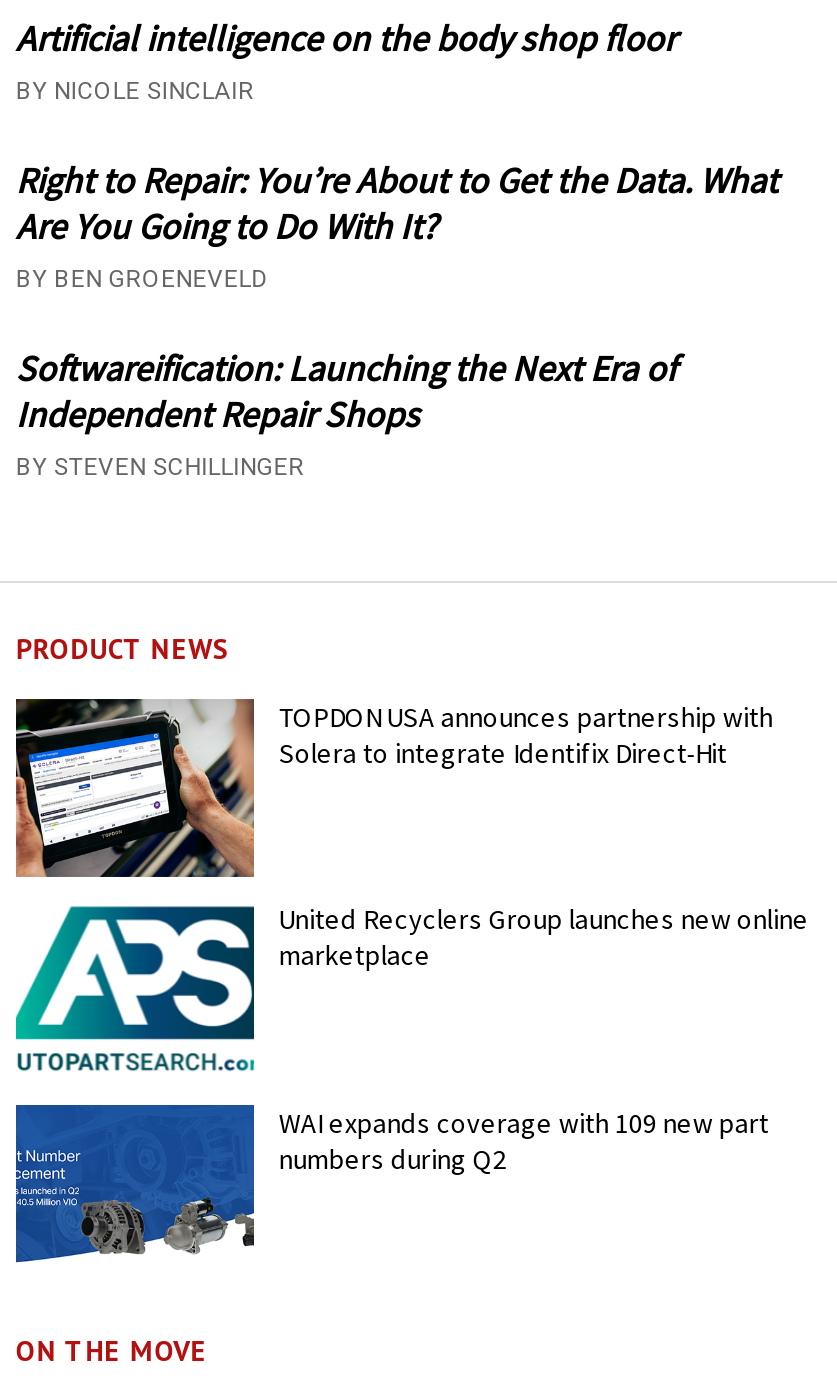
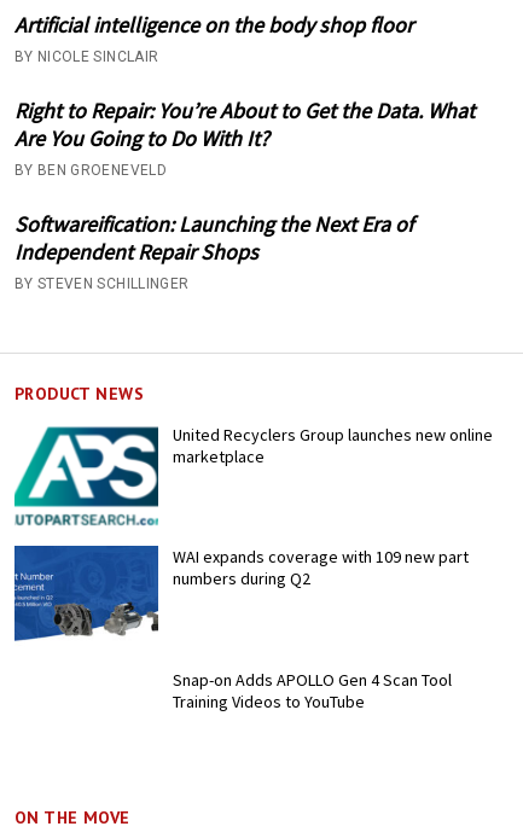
- [image]
- TOPDON USA announces partnership with
- Solera to integrate Identifix Direct-Hit

moved up: [image] | United Recyclers Group launches new online | marketplace | WAI expands coverage with 109 new part | numbers during Q2

moved up: [image]

+ Snap-on Adds APOLLO Gen 4 Scan Tool
+ Training Videos to YouTube
